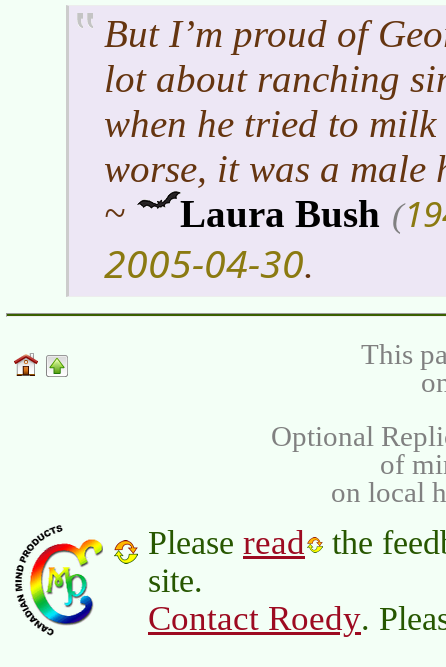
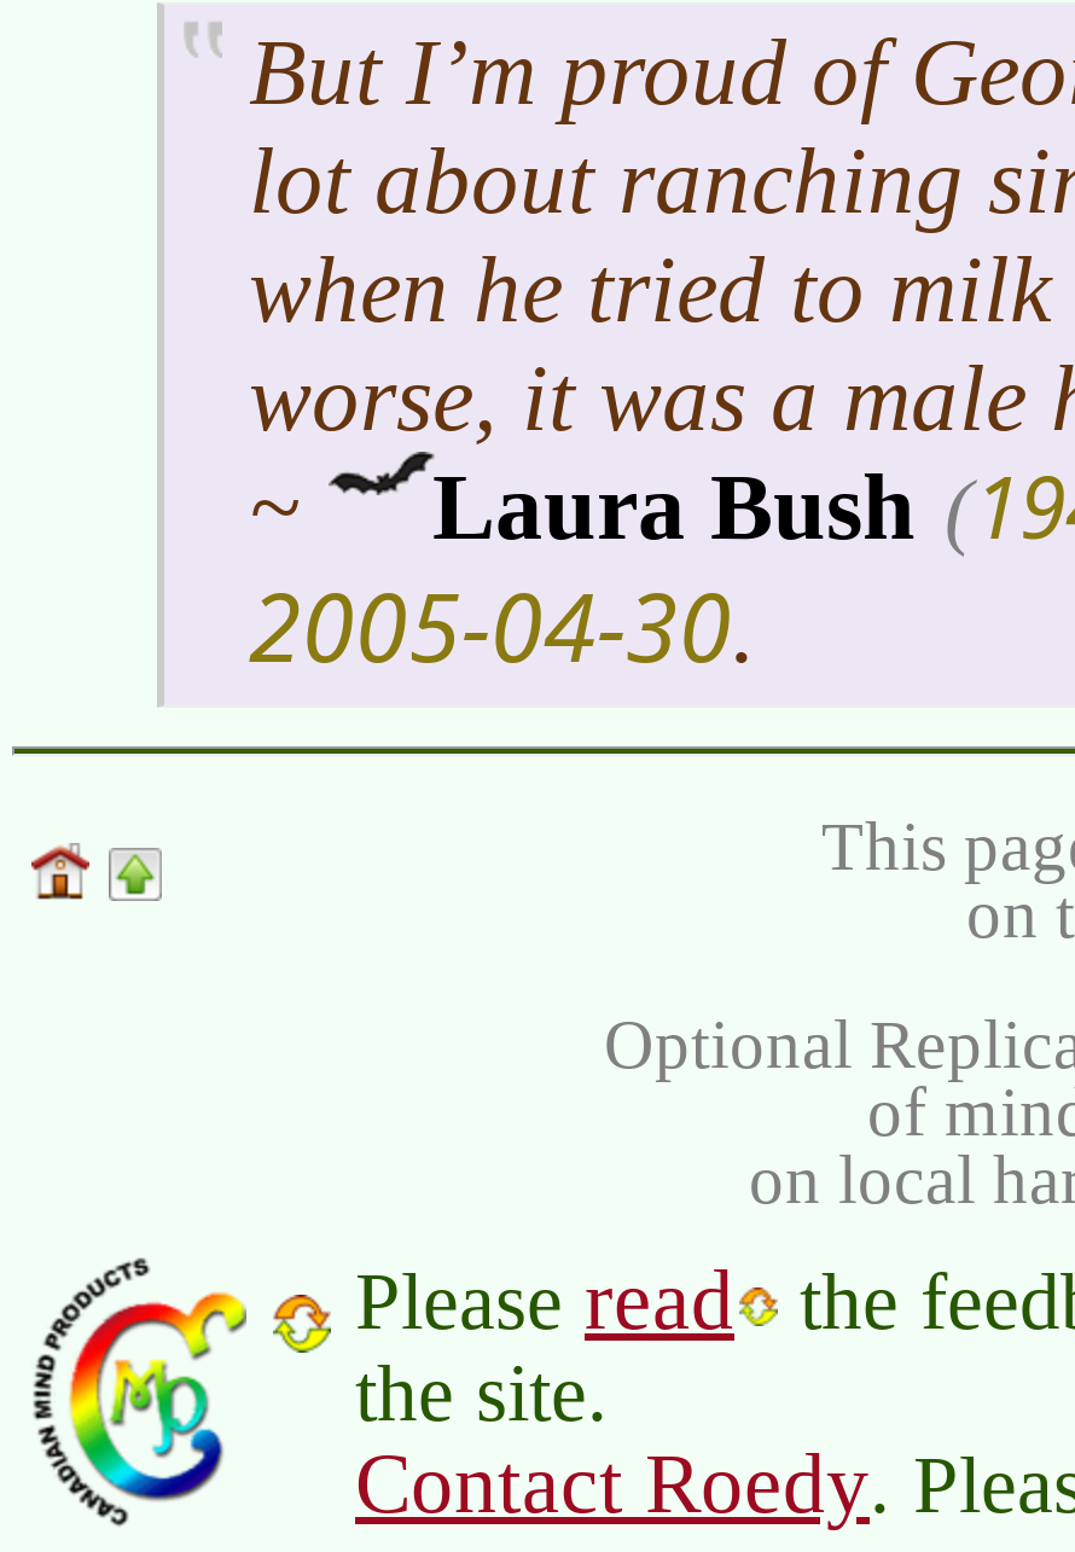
- site.
+ the site.
